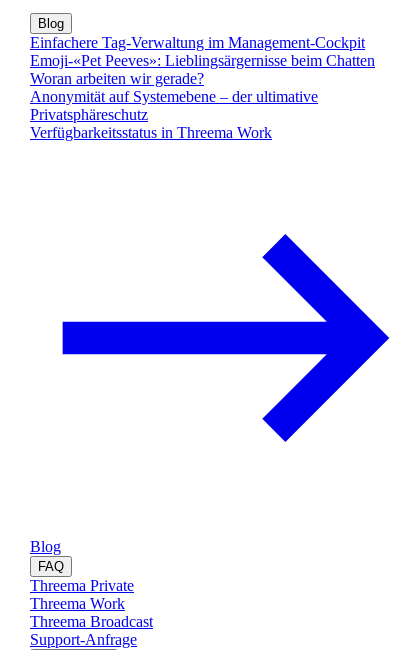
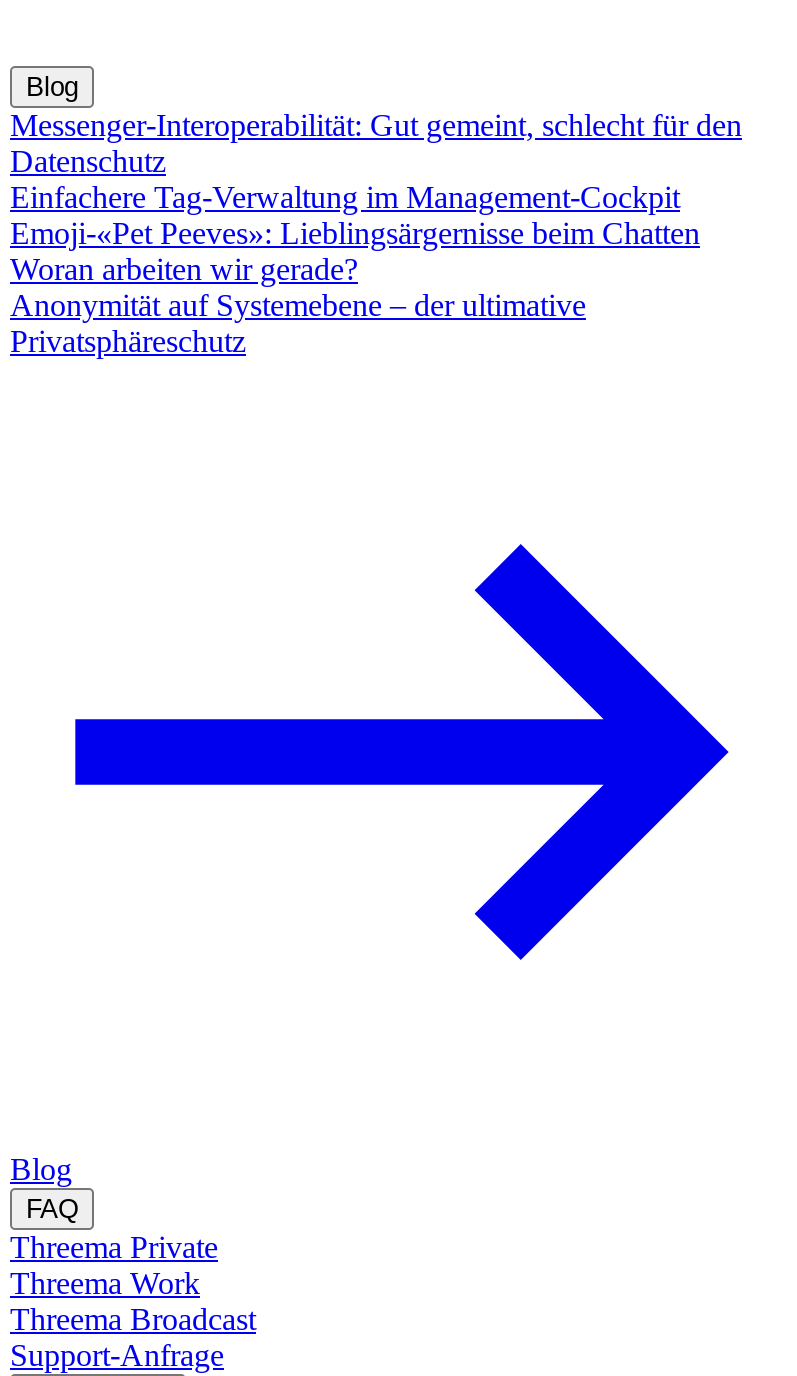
+ Messenger-Interoperabilität: Gut gemeint, schlecht für den
+ Datenschutz

moved down: Einfachere Tag-Verwaltung im Management-Cockpit | Emoji-«Pet Peeves»: Lieblingsärgernisse beim Chatten | Woran arbeiten wir gerade? | Anonymität auf Systemebene – der ultimative | Privatsphäreschutz

- Verfügbarkeitsstatus in Threema Work
